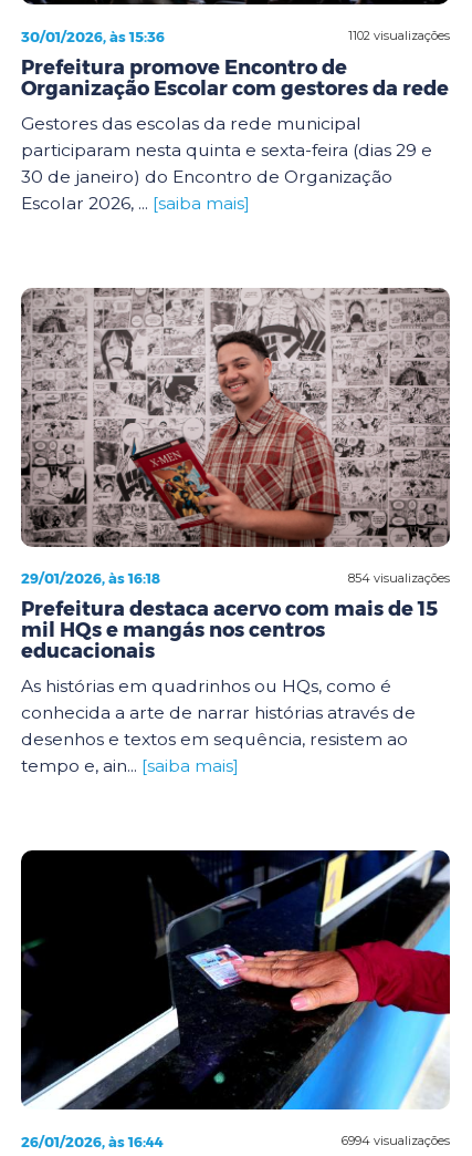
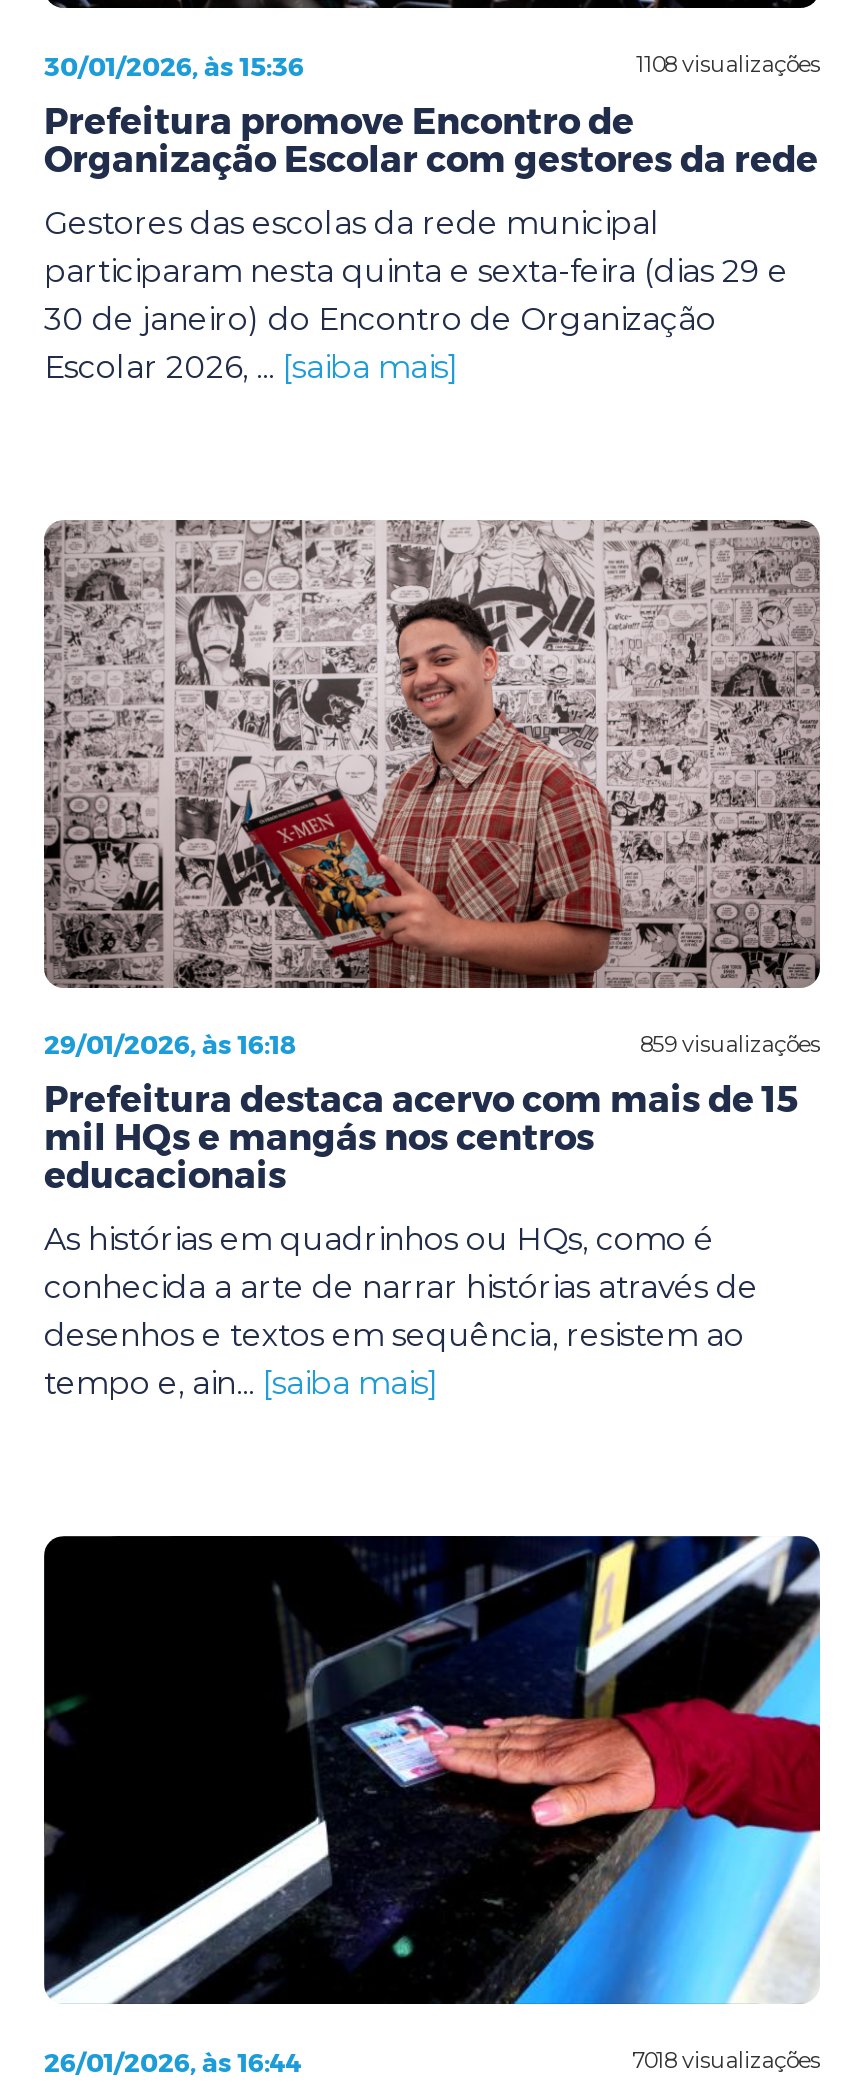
- 1102 visualizações
+ 1108 visualizações

- 854 visualizações
+ 859 visualizações

- 6994 visualizações
+ 7018 visualizações
